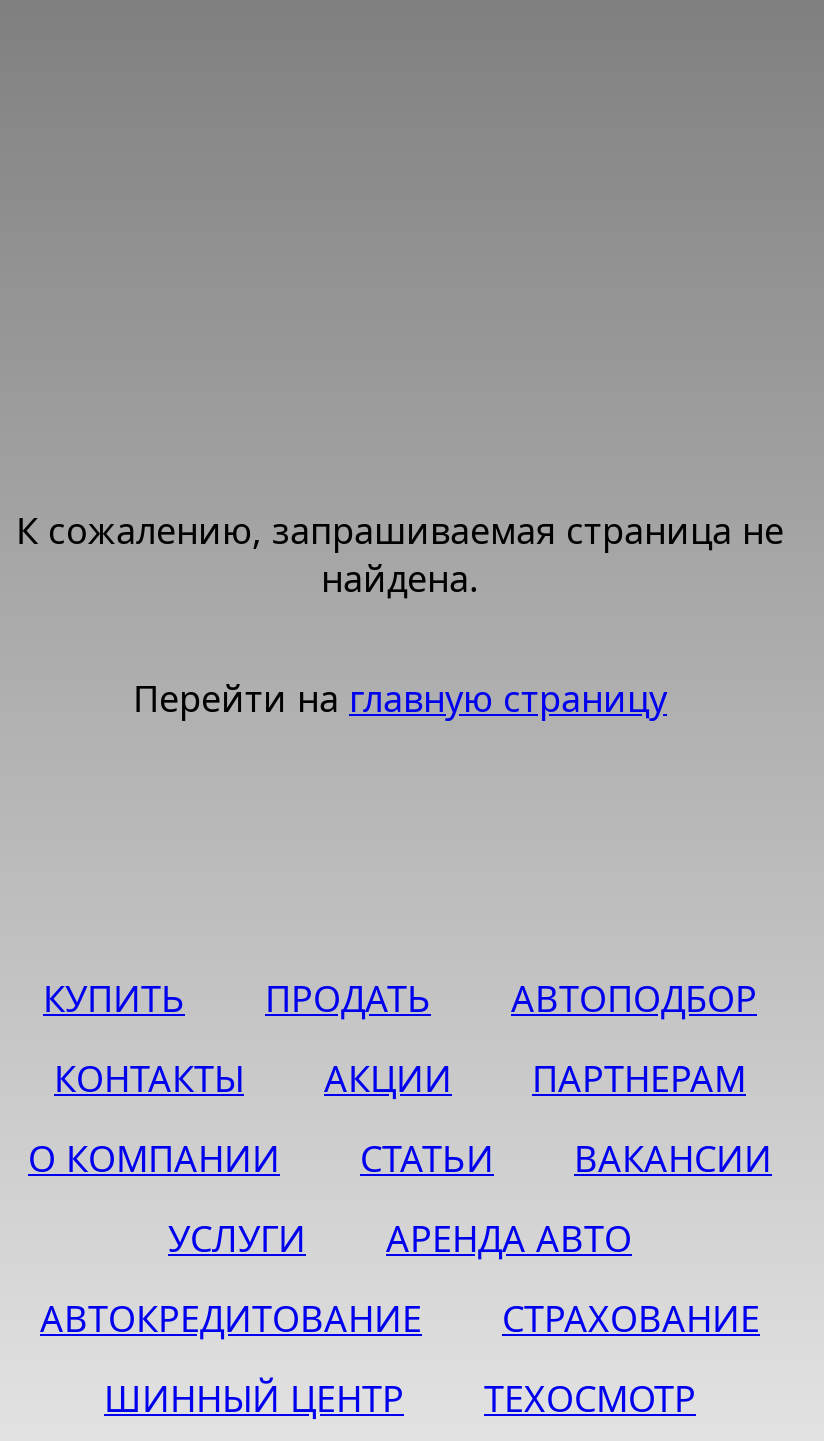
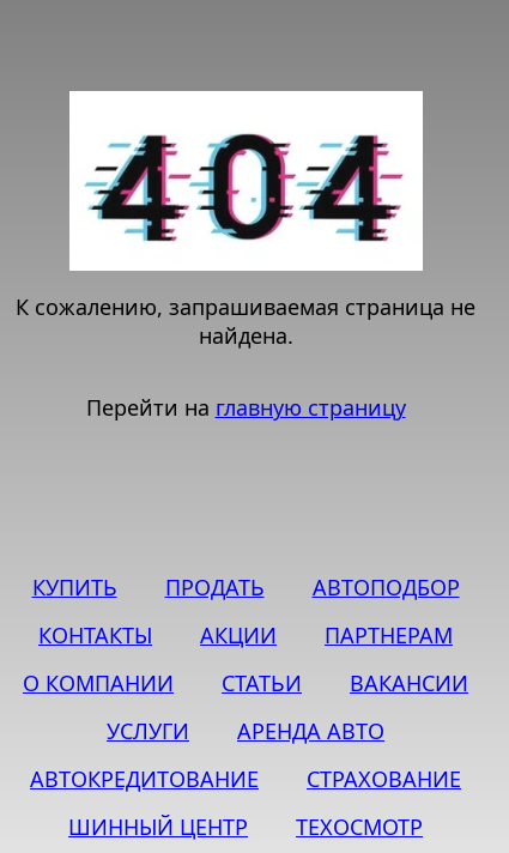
+ [image]
